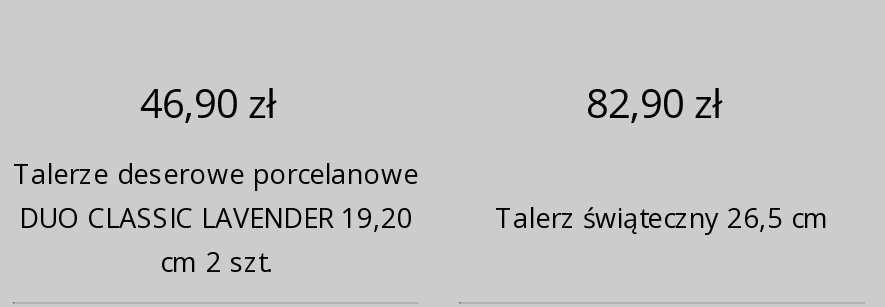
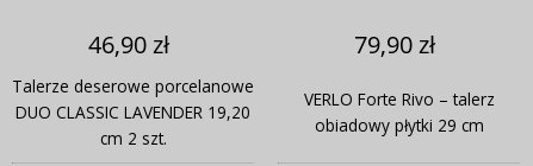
- 82,90 zł
+ 79,90 zł

- Talerz świąteczny 26,5 cm
+ VERLO Forte Rivo – talerz
+ obiadowy płytki 29 cm
